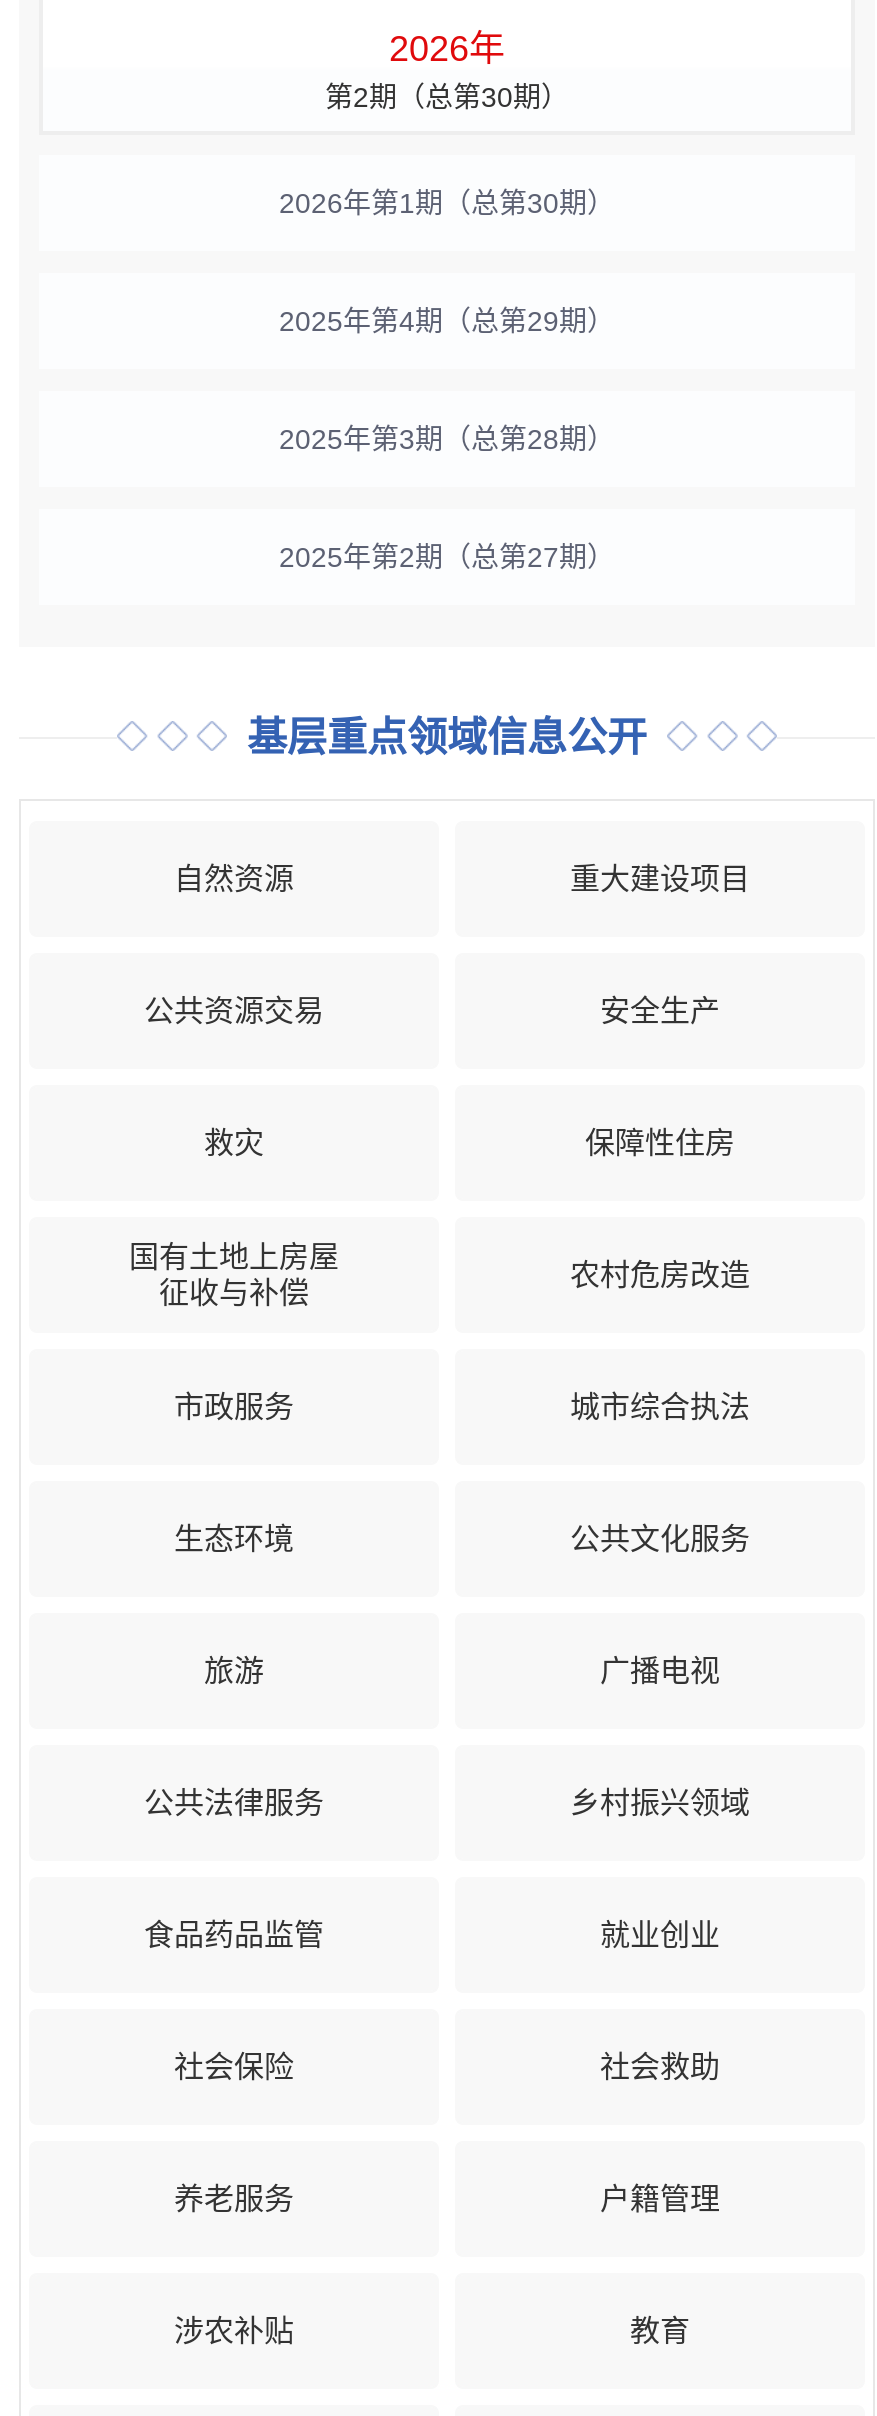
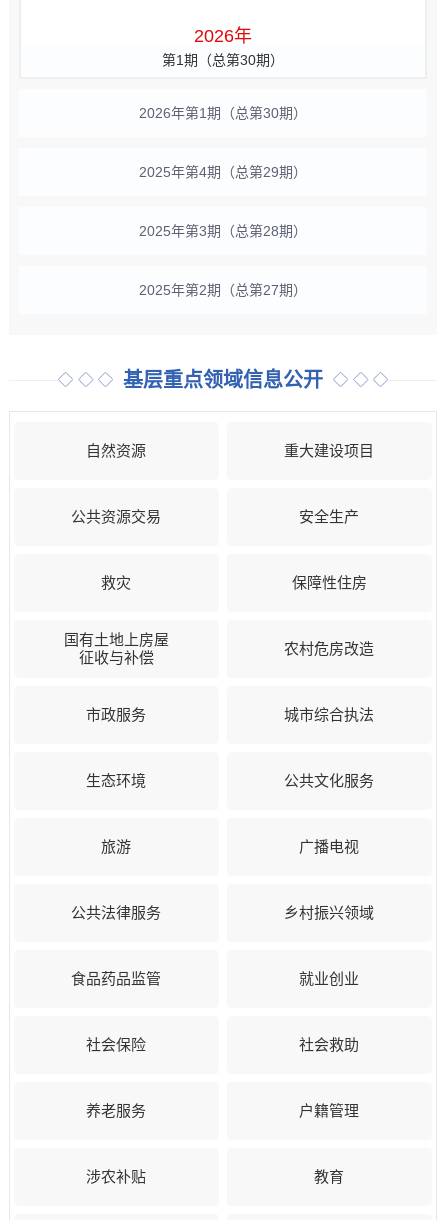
- 第2期（总第30期）
+ 第1期（总第30期）
